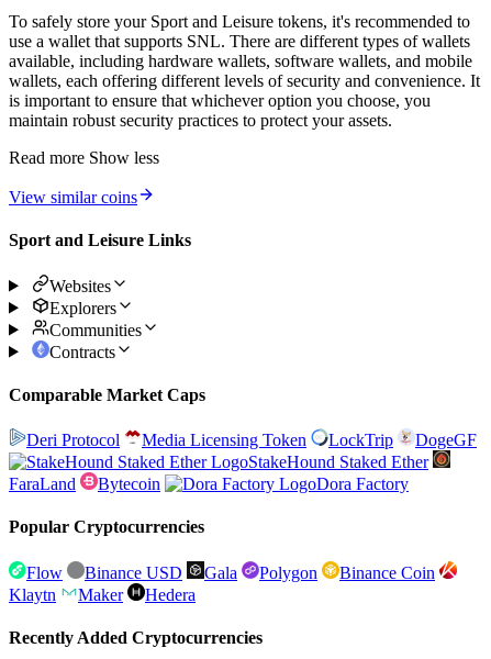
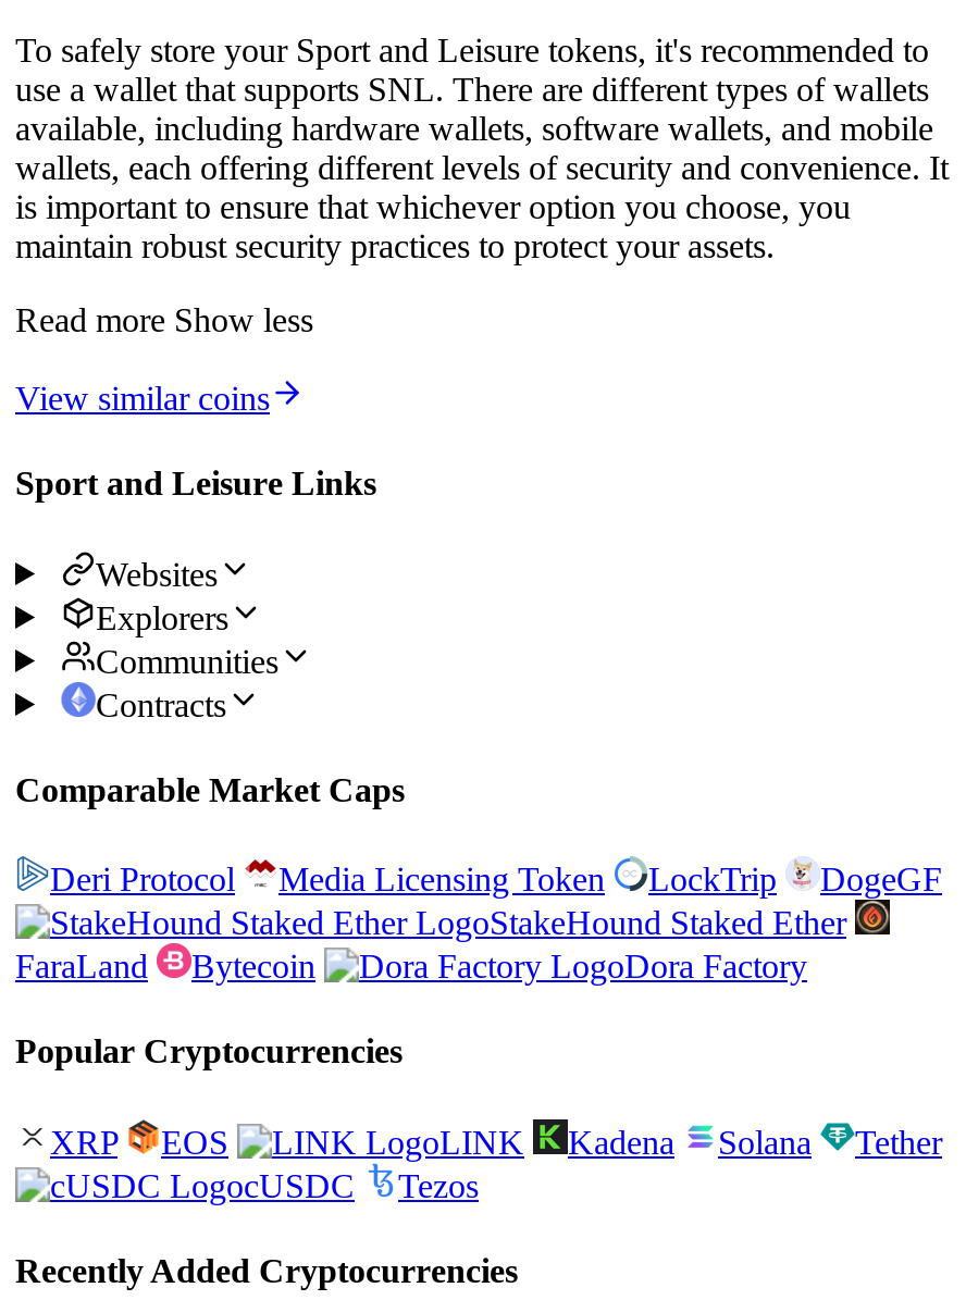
- Flow
- Binance USD
- Gala
- Polygon
- Binance Coin
- Klaytn
- Maker
- Hedera
+ XRP
+ EOS
+ LINK
+ Kadena
+ Solana
+ Tether
+ cUSDC
+ Tezos
